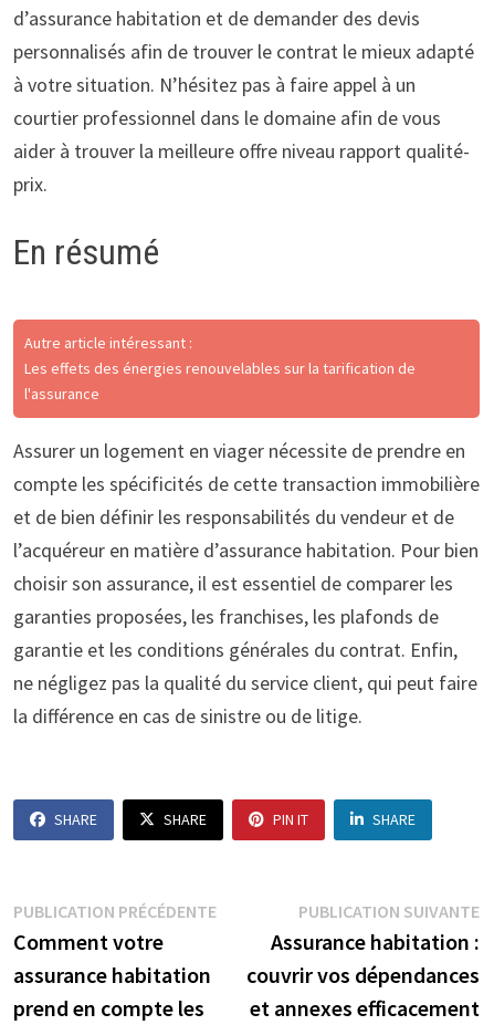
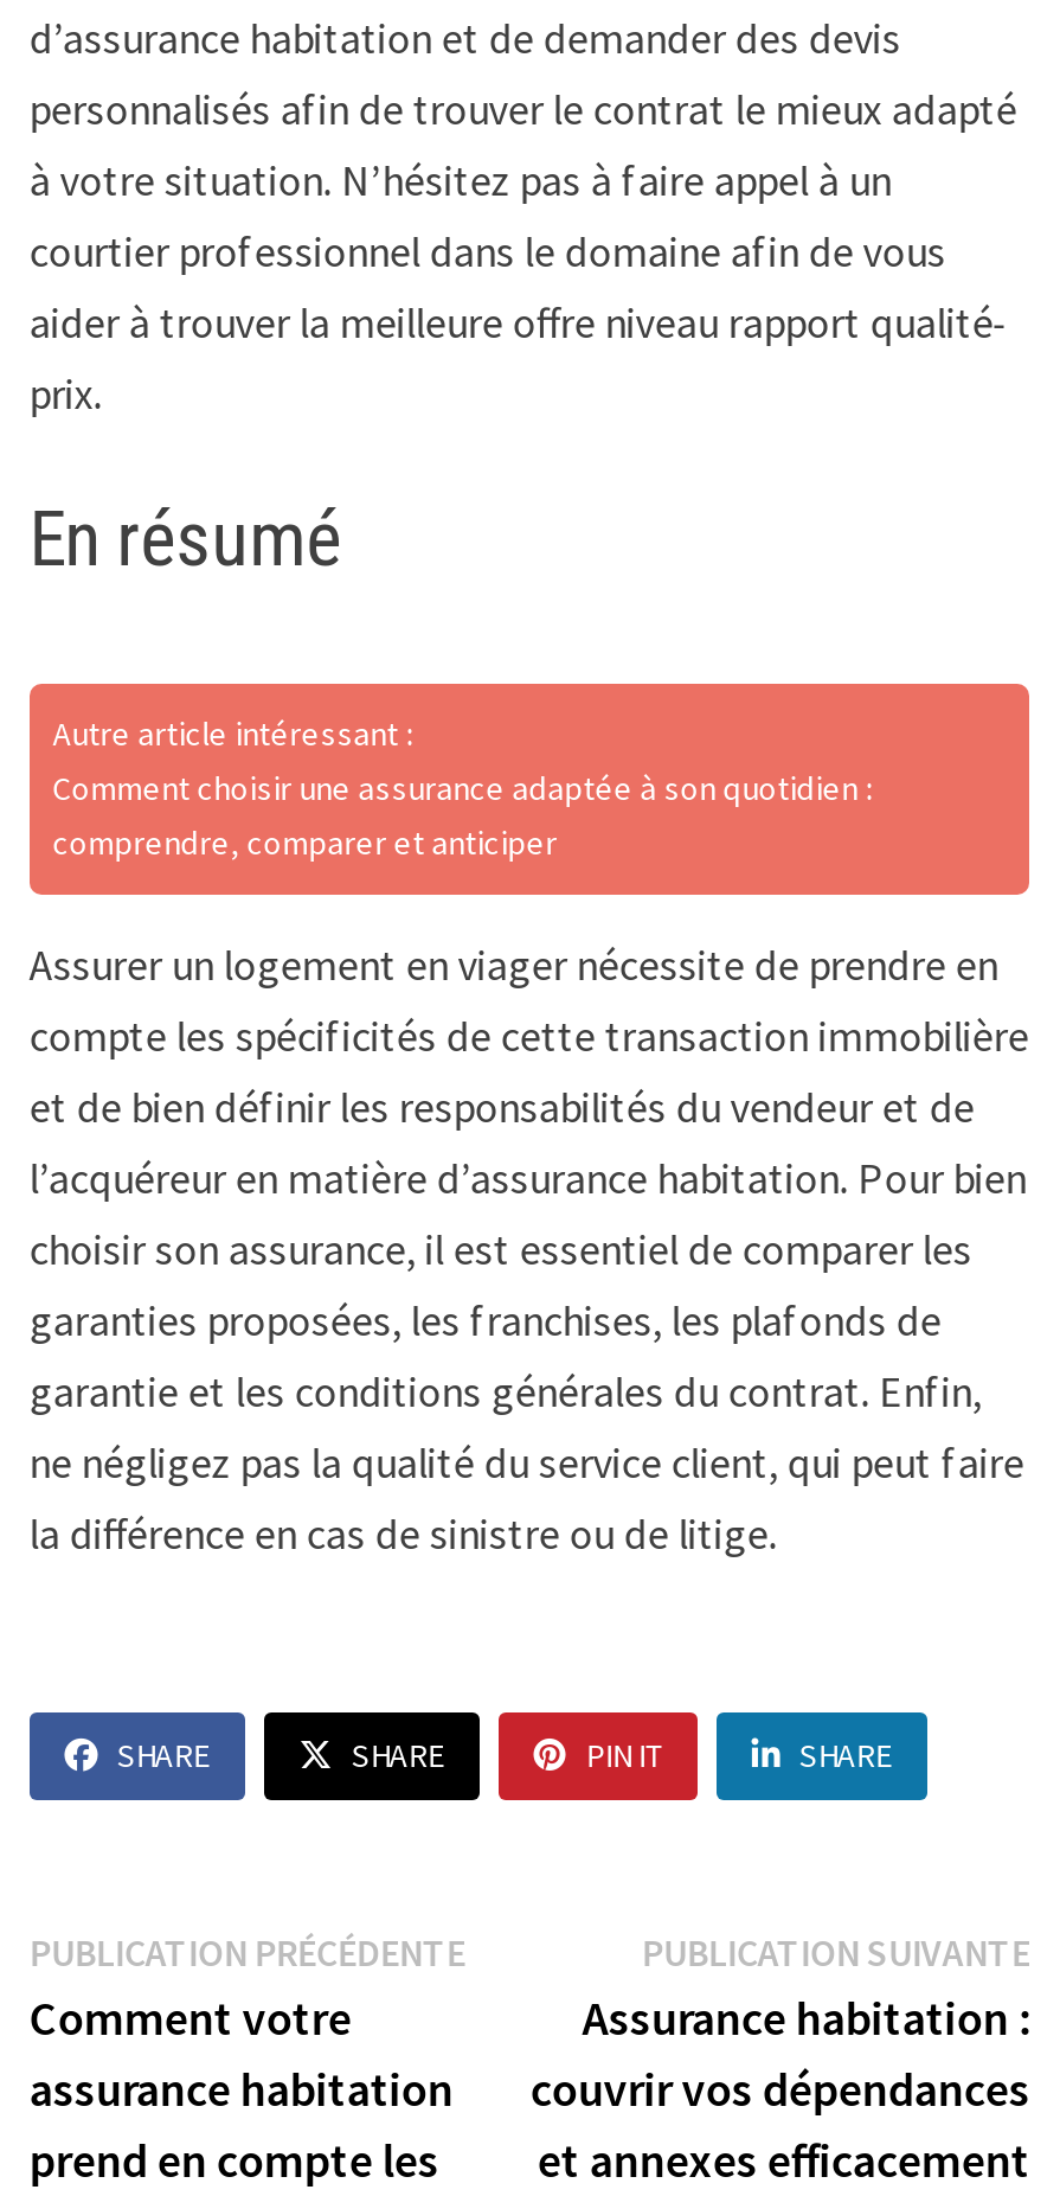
- Les effets des énergies renouvelables sur la tarification de
- l'assurance
+ Comment choisir une assurance adaptée à son quotidien :
+ comprendre, comparer et anticiper
